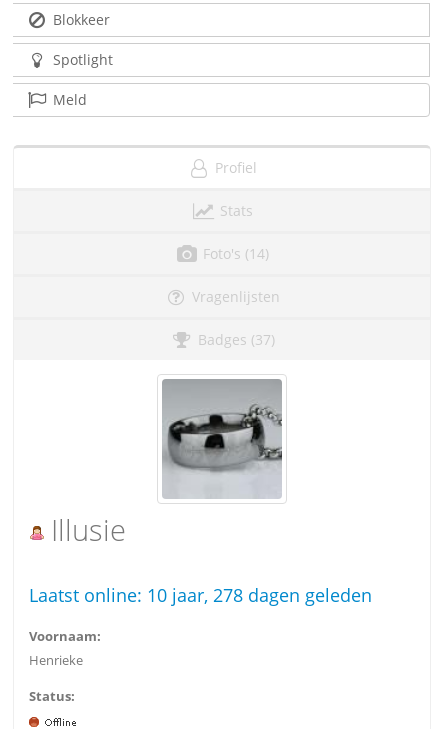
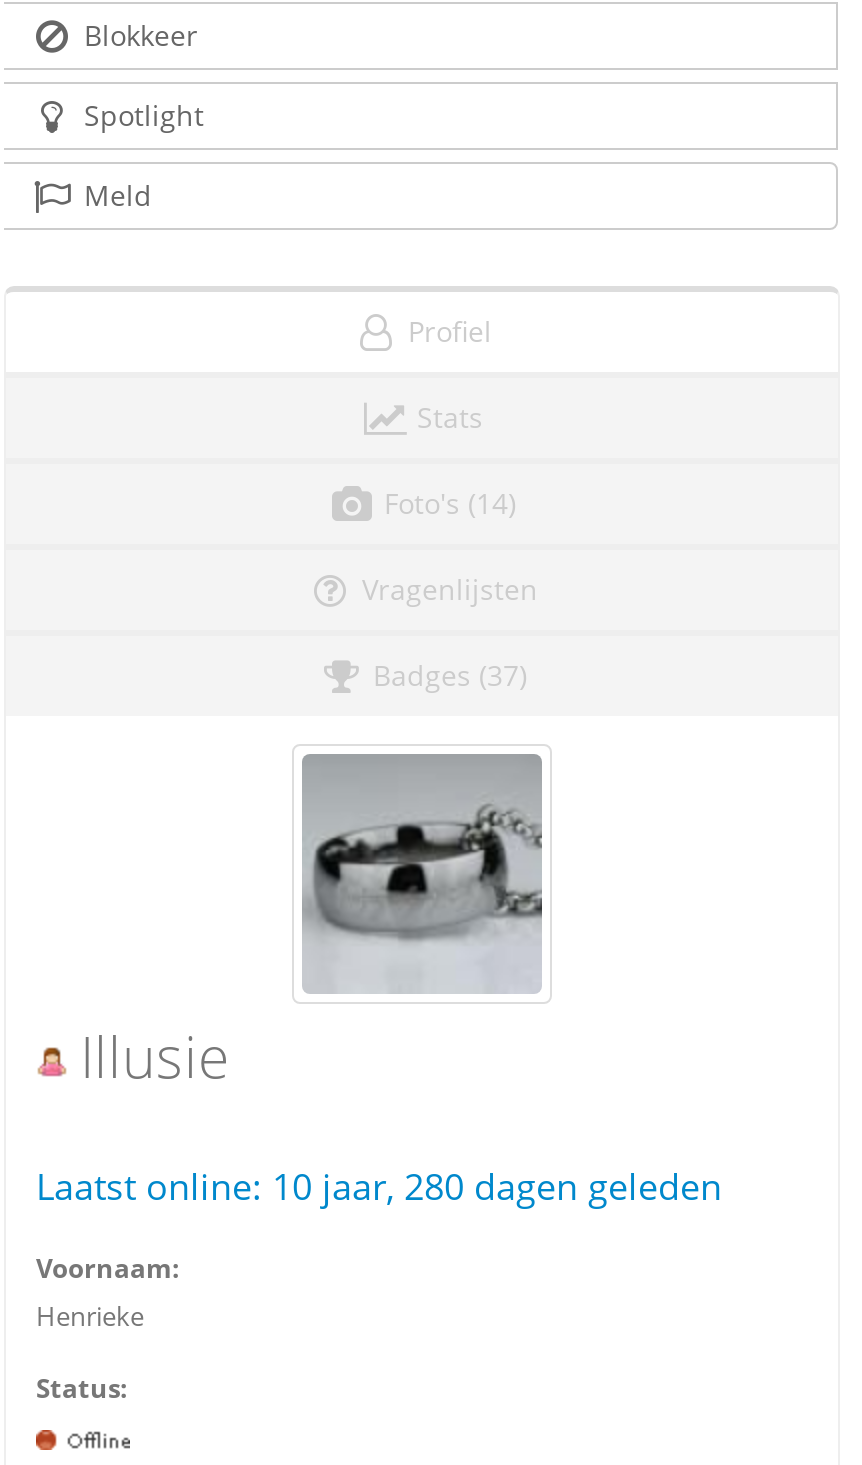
- Laatst online: 10 jaar, 278 dagen geleden
+ Laatst online: 10 jaar, 280 dagen geleden
